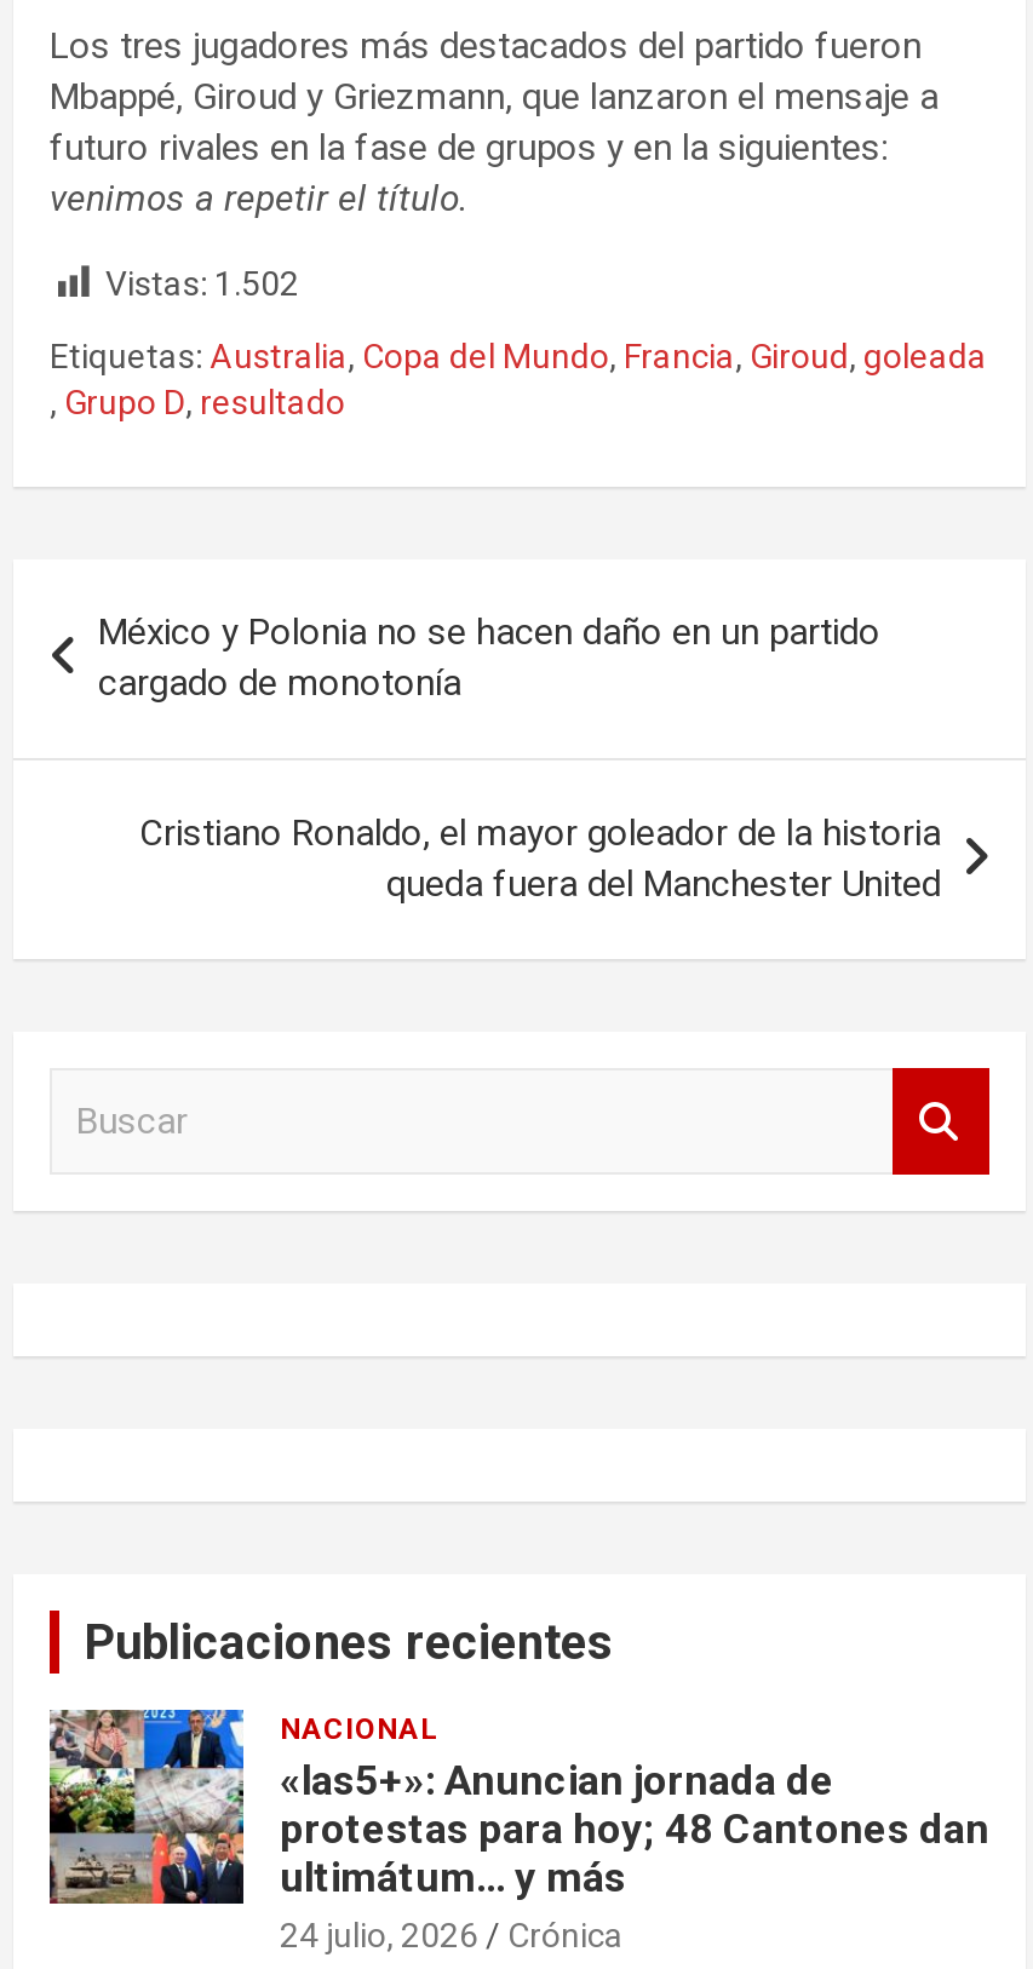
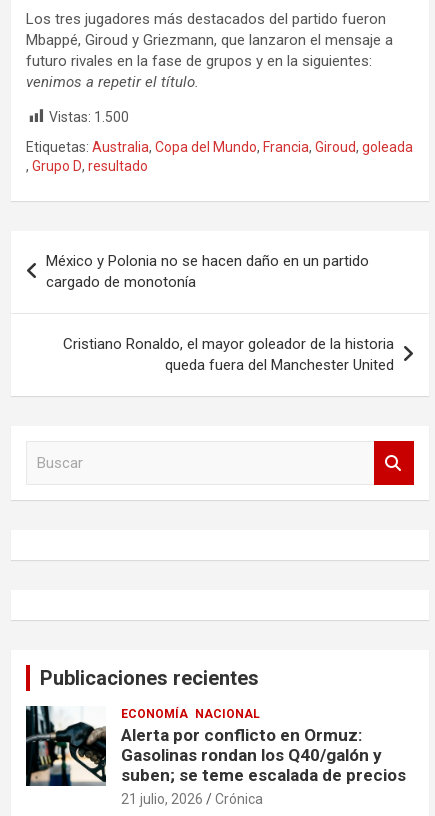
- Vistas: 1.502
+ Vistas: 1.500

- [image]
- NACIONAL
- «las5+»: Anuncian jornada de
- protestas para hoy; 48 Cantones dan
- ultimátum… y más
- 24 julio, 2026
+ [image]
+ ECONOMÍA NACIONAL
+ Alerta por conflicto en Ormuz:
+ Gasolinas rondan los Q40/galón y
+ suben; se teme escalada de precios
+ 21 julio, 2026
